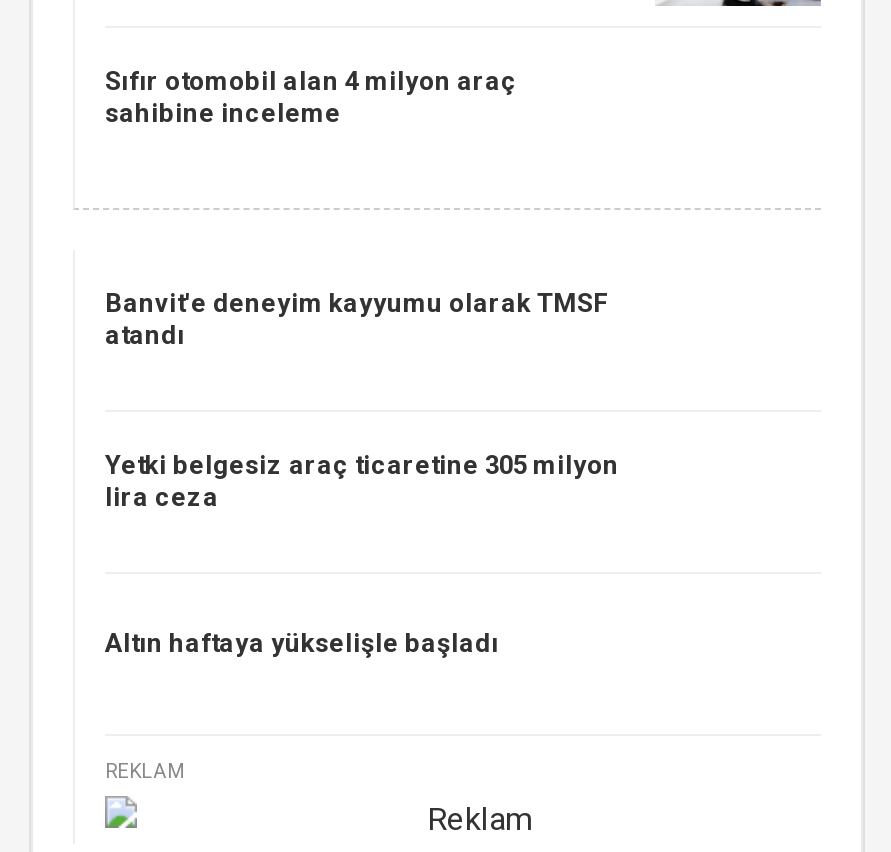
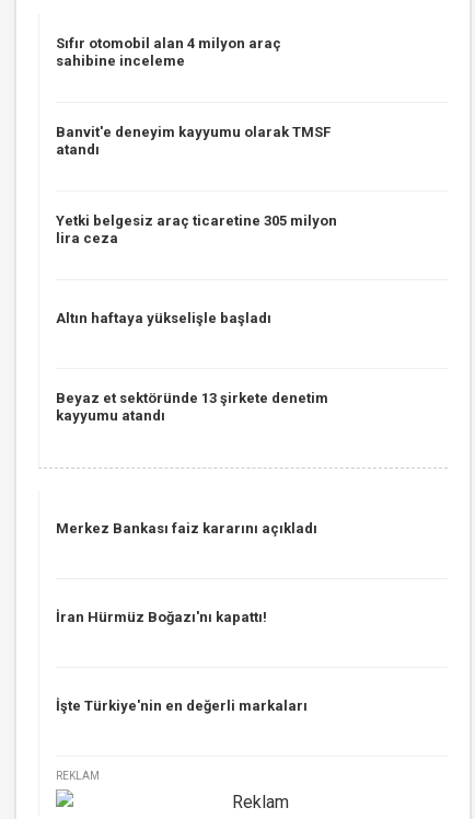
moved up: Banvit'e deneyim kayyumu olarak TMSF | atandı | Yetki belgesiz araç ticaretine 305 milyon | lira ceza | Altın haftaya yükselişle başladı

+ Beyaz et sektöründe 13 şirkete denetim
+ kayyumu atandı

+ Merkez Bankası faiz kararını açıkladı

+ İran Hürmüz Boğazı'nı kapattı!

+ İşte Türkiye'nin en değerli markaları
